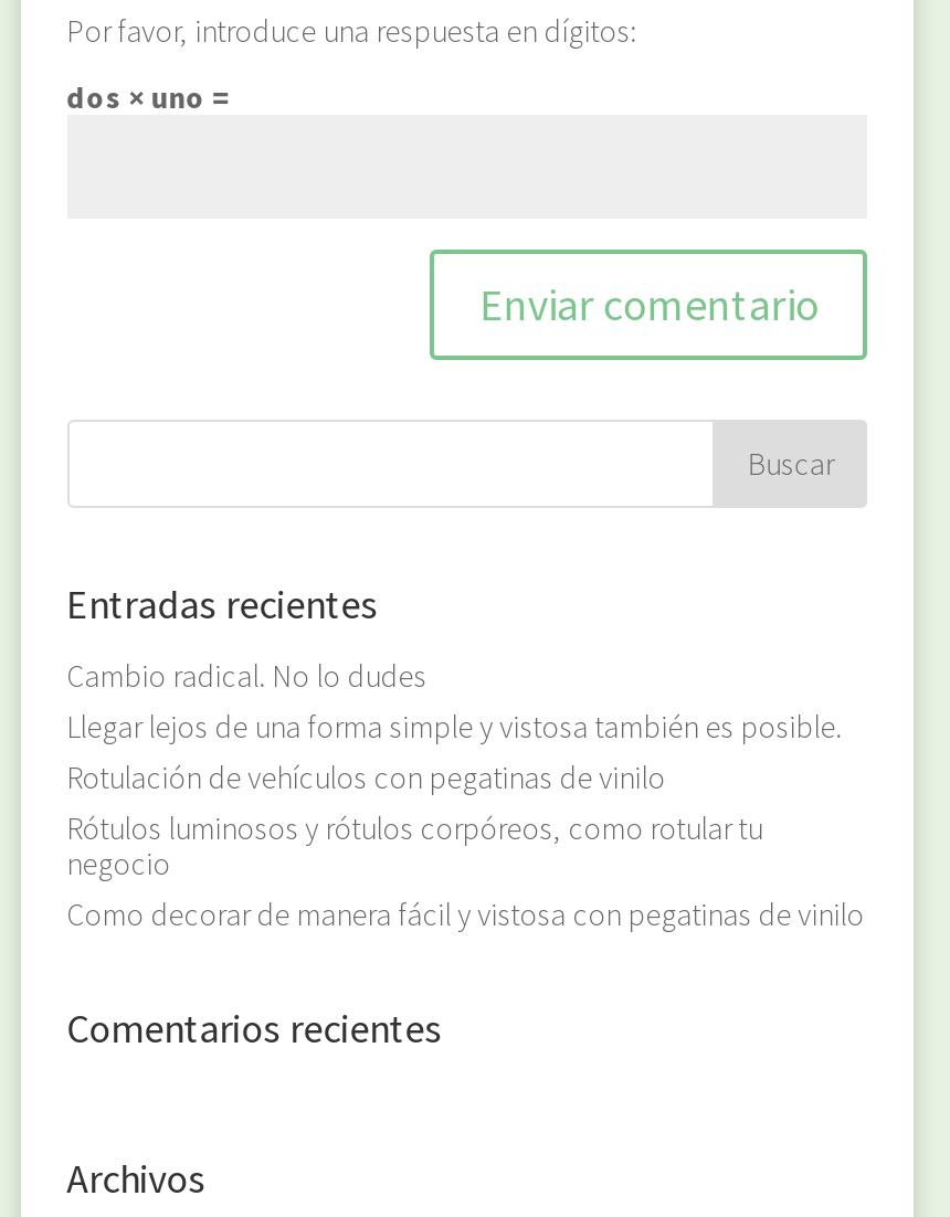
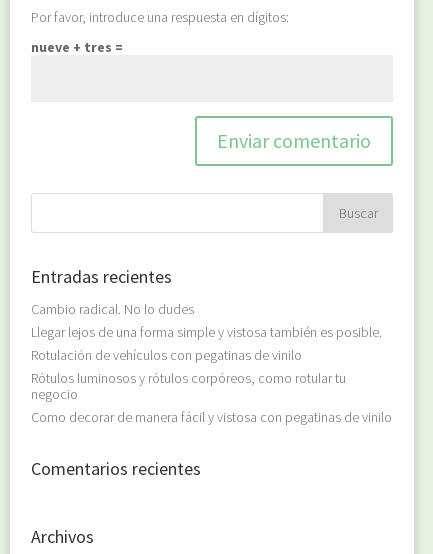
- dos × uno =
+ nueve + tres =
